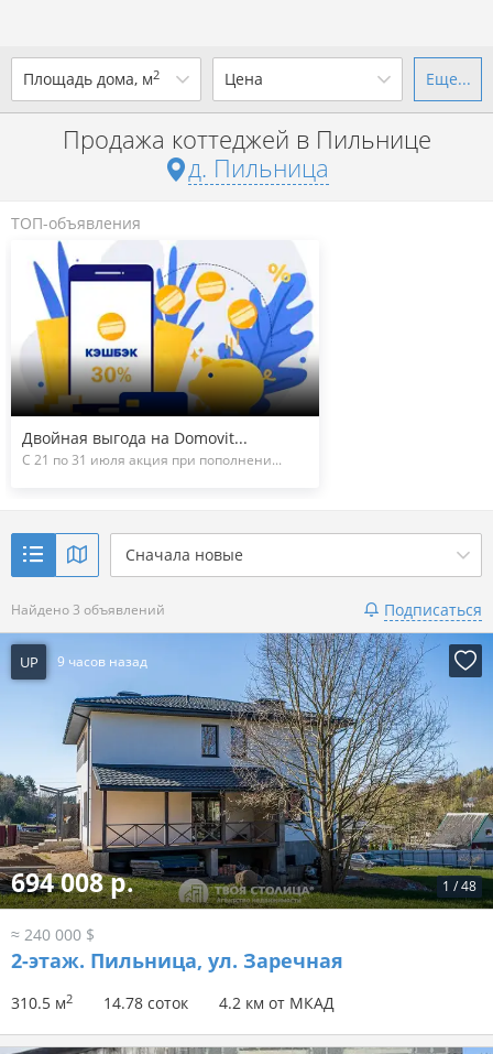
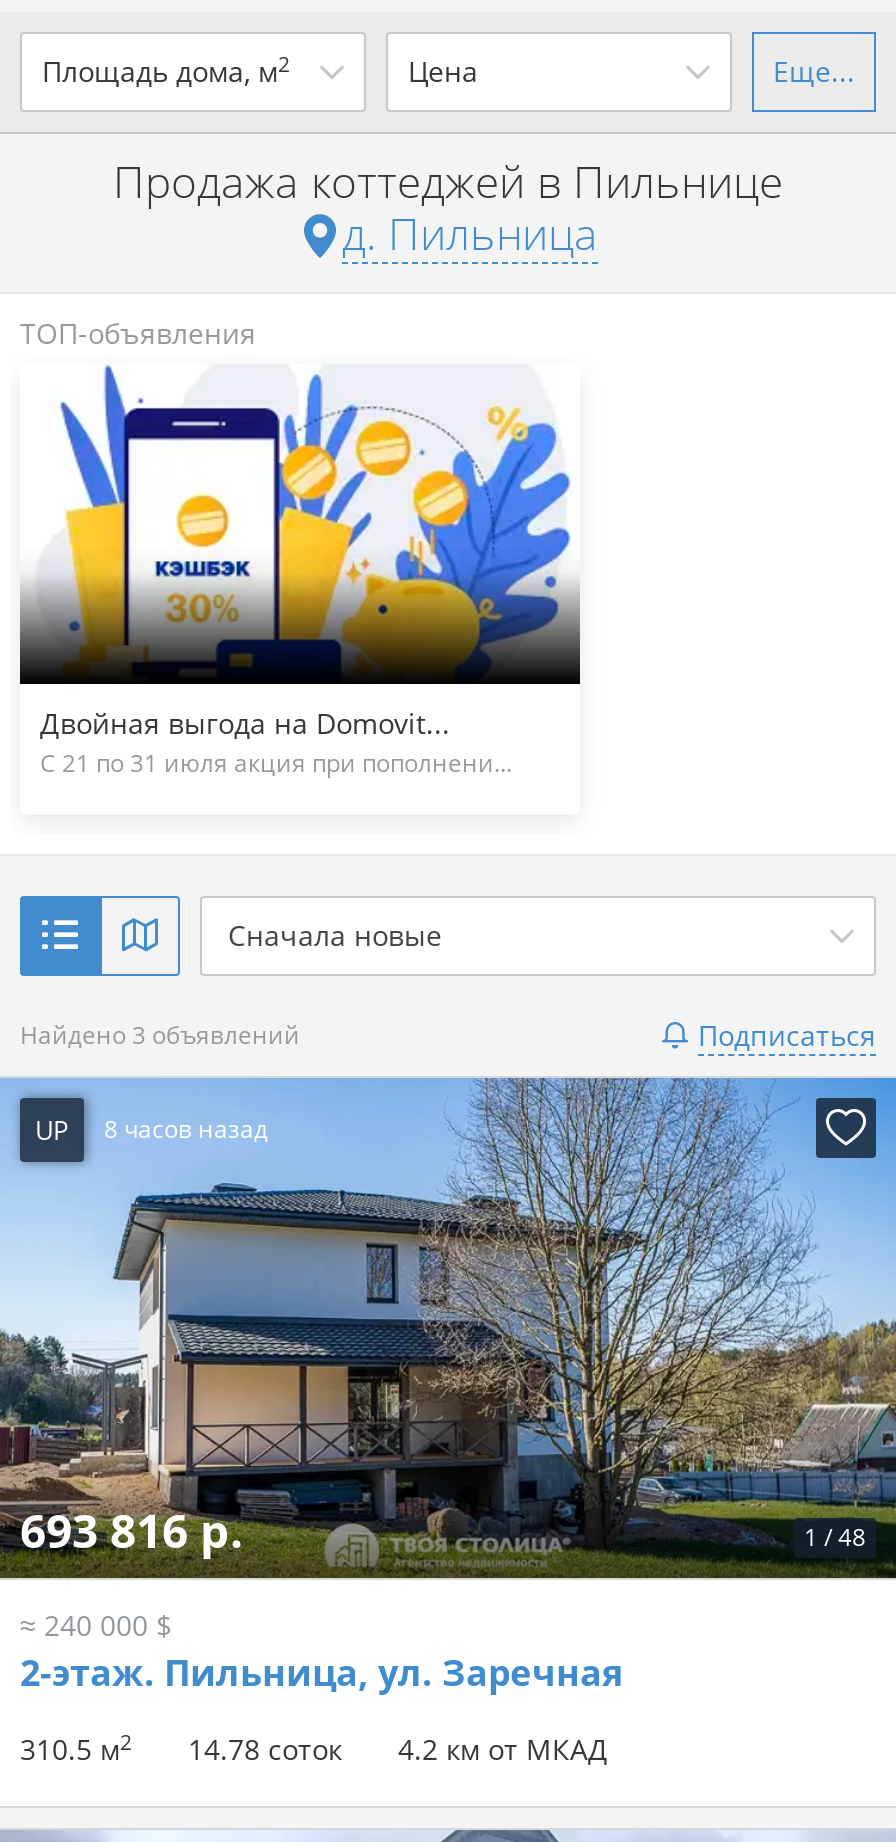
- UP 9 часов назад
+ UP 8 часов назад

- 694 008 р.
+ 693 816 р.
